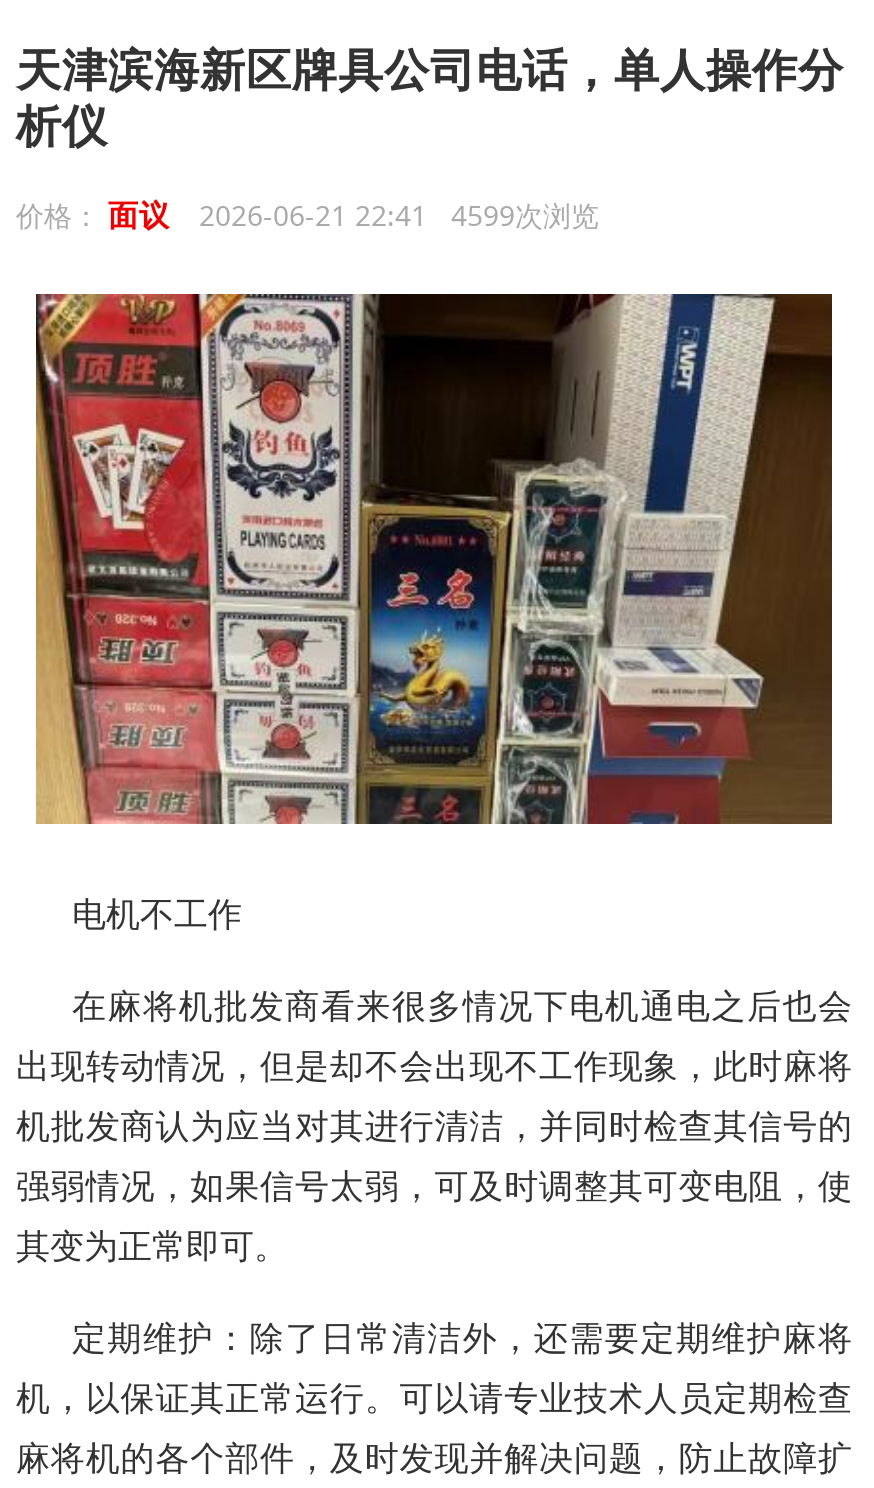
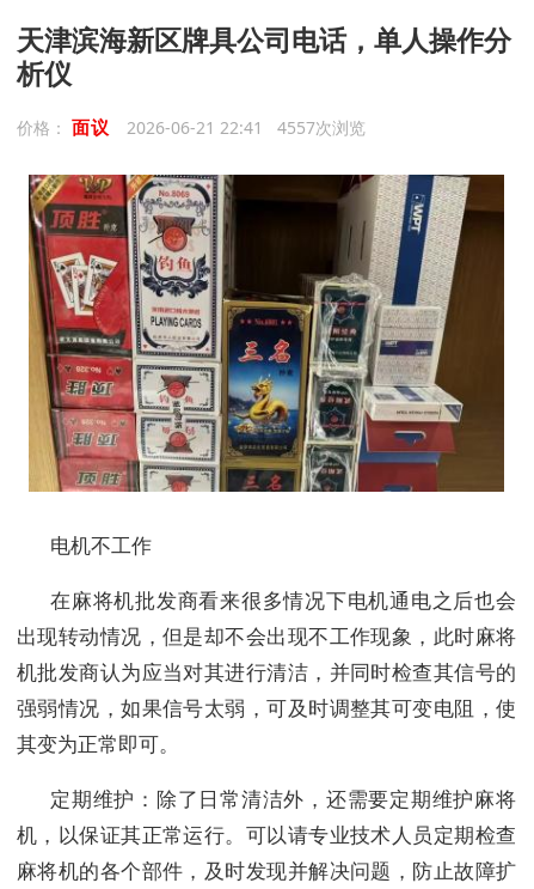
- 价格：面议 2026-06-21 22:41 4599次浏览
+ 价格：面议 2026-06-21 22:41 4557次浏览
